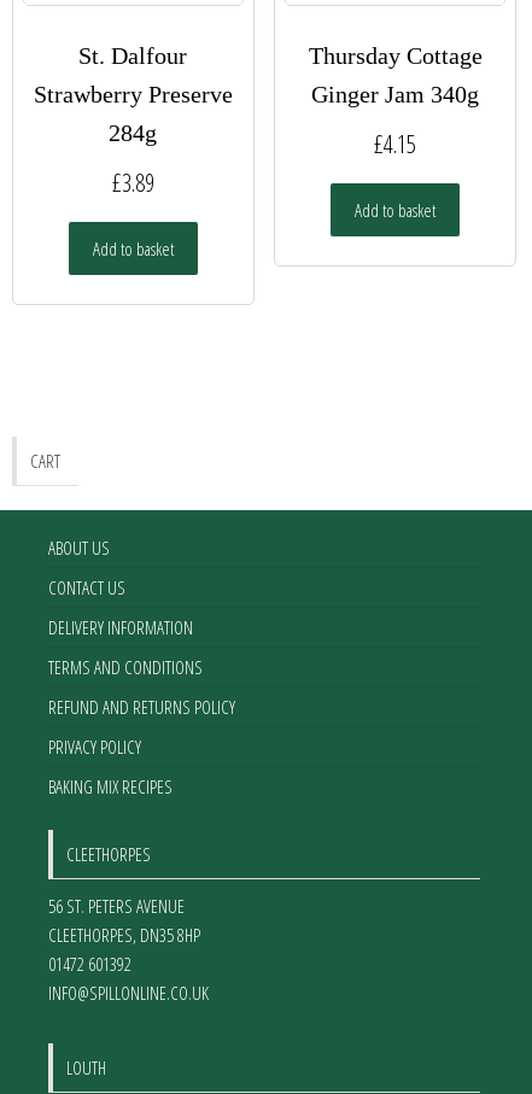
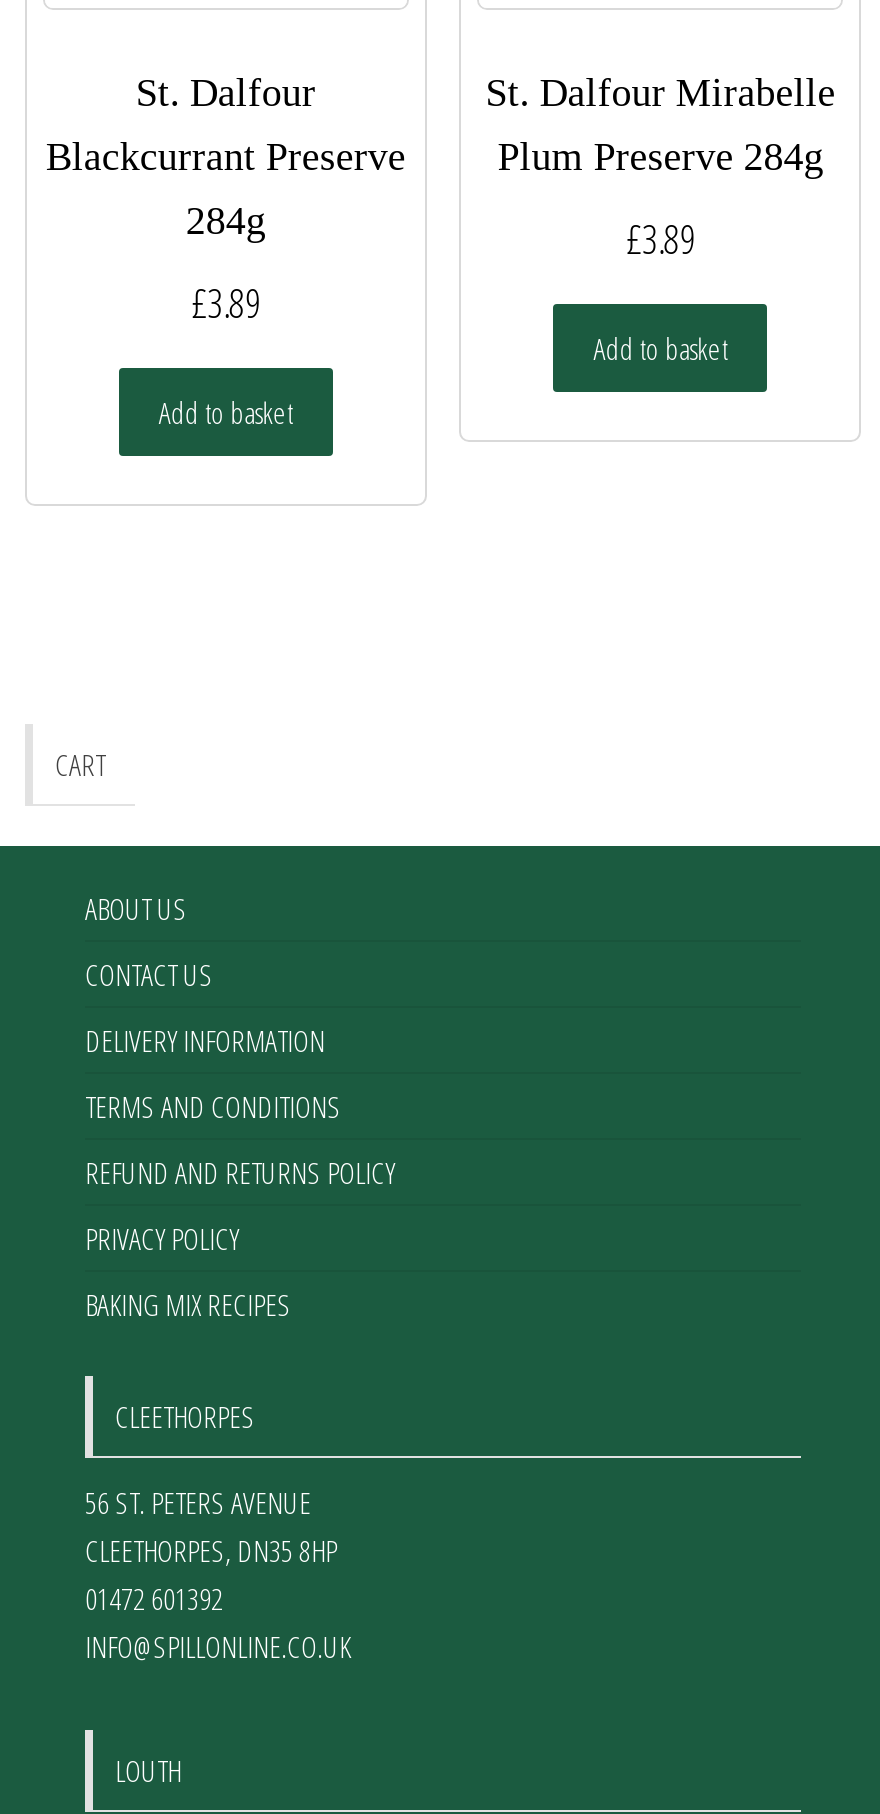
- Thursday Cottage
+ St. Dalfour Mirabelle

- Strawberry Preserve
+ Blackcurrant Preserve

- Ginger Jam 340g
+ Plum Preserve 284g

- £4.15
+ £3.89
